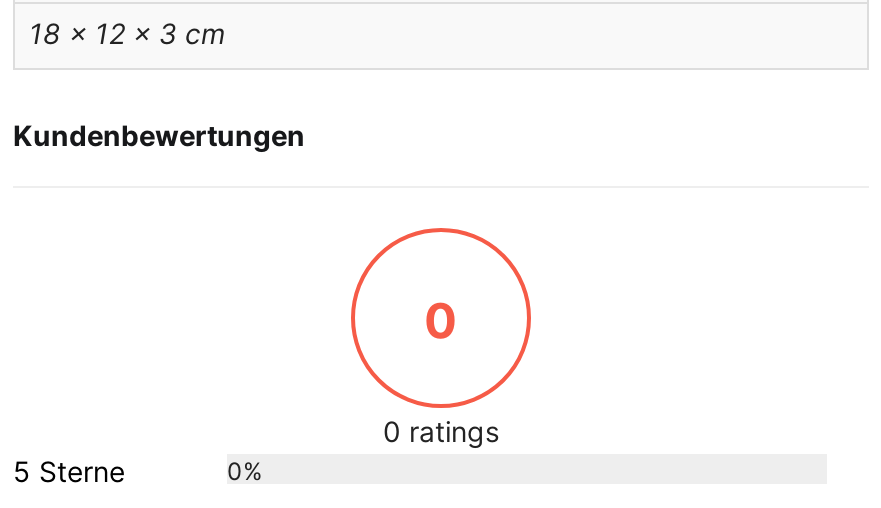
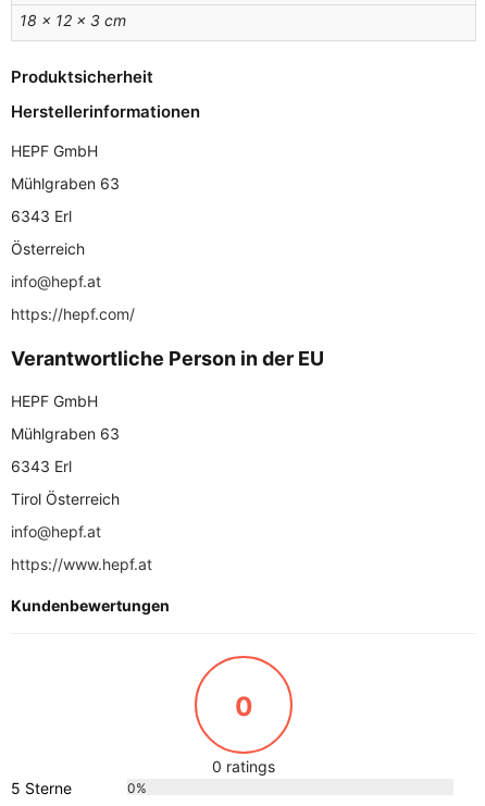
+ Produktsicherheit
+ Herstellerinformationen
+ HEPF GmbH
+ Mühlgraben 63
+ 6343 Erl
+ Österreich
+ info@hepf.at
+ https://hepf.com/
+ Verantwortliche Person in der EU
+ HEPF GmbH
+ Mühlgraben 63
+ 6343 Erl
+ Tirol Österreich
+ info@hepf.at
+ https://www.hepf.at
